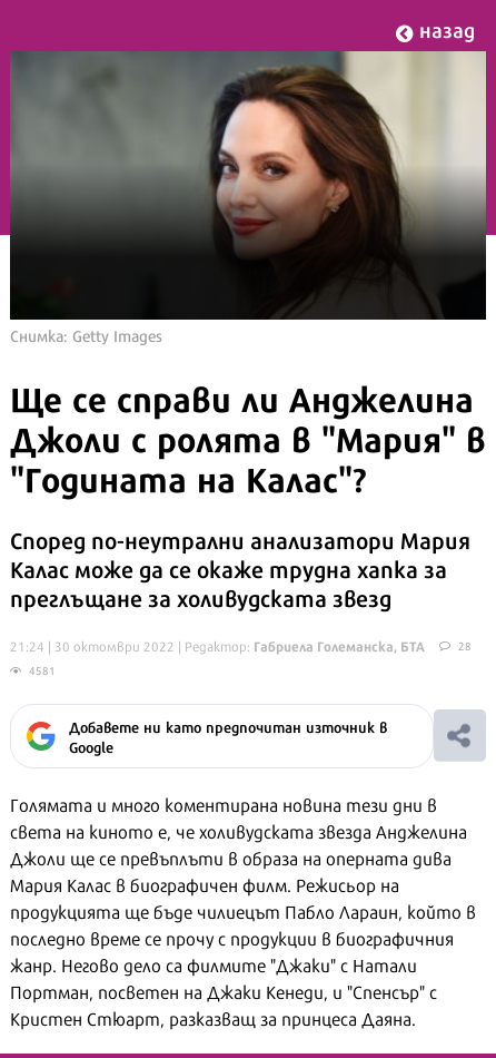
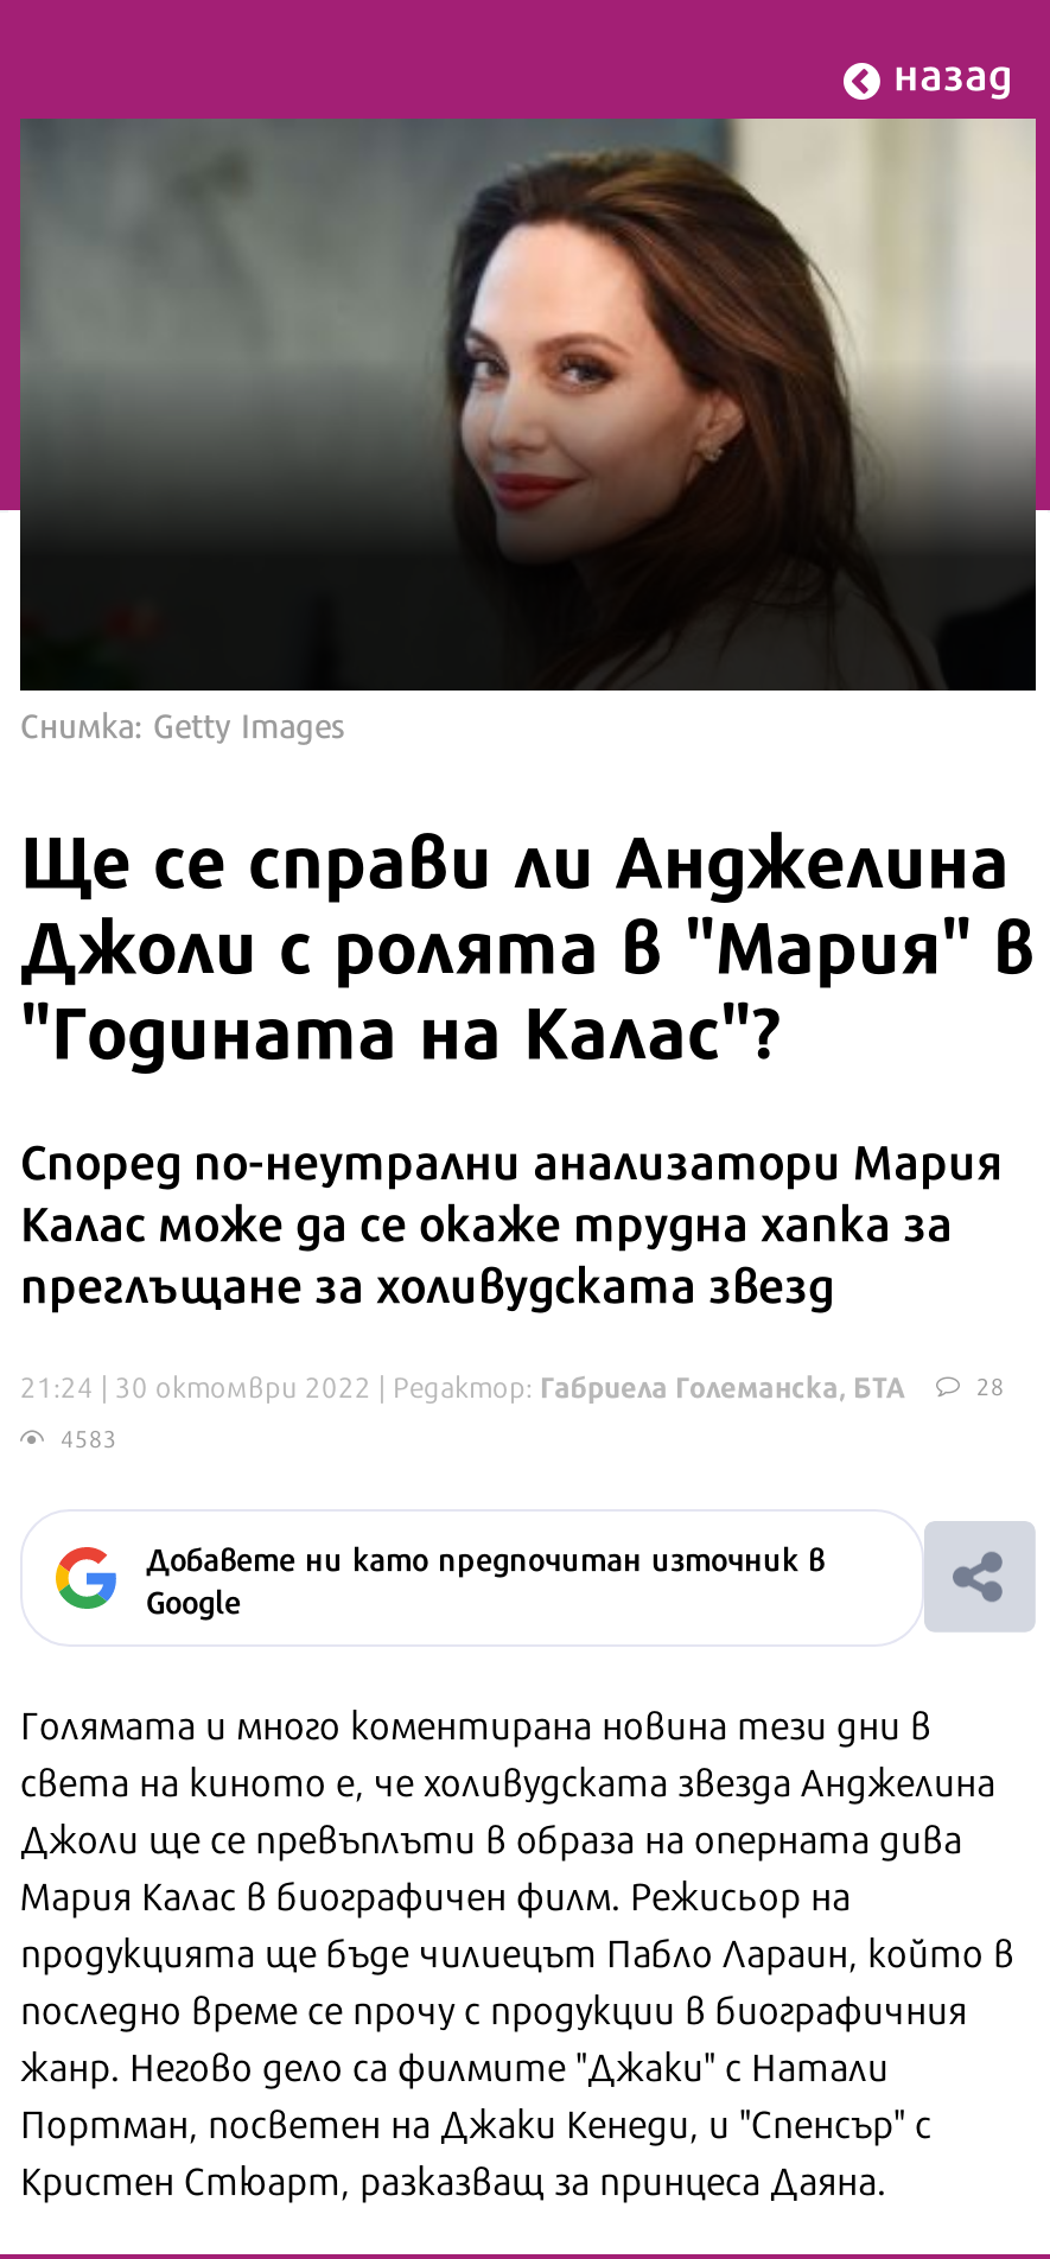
- 4581
+ 4583
